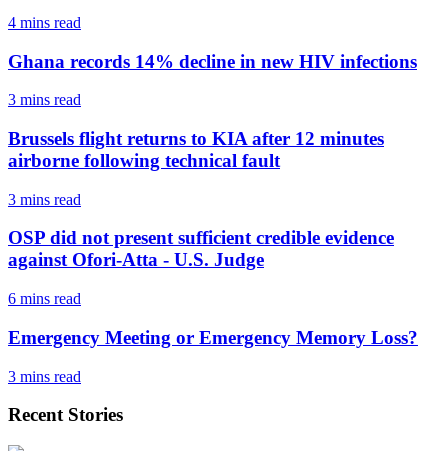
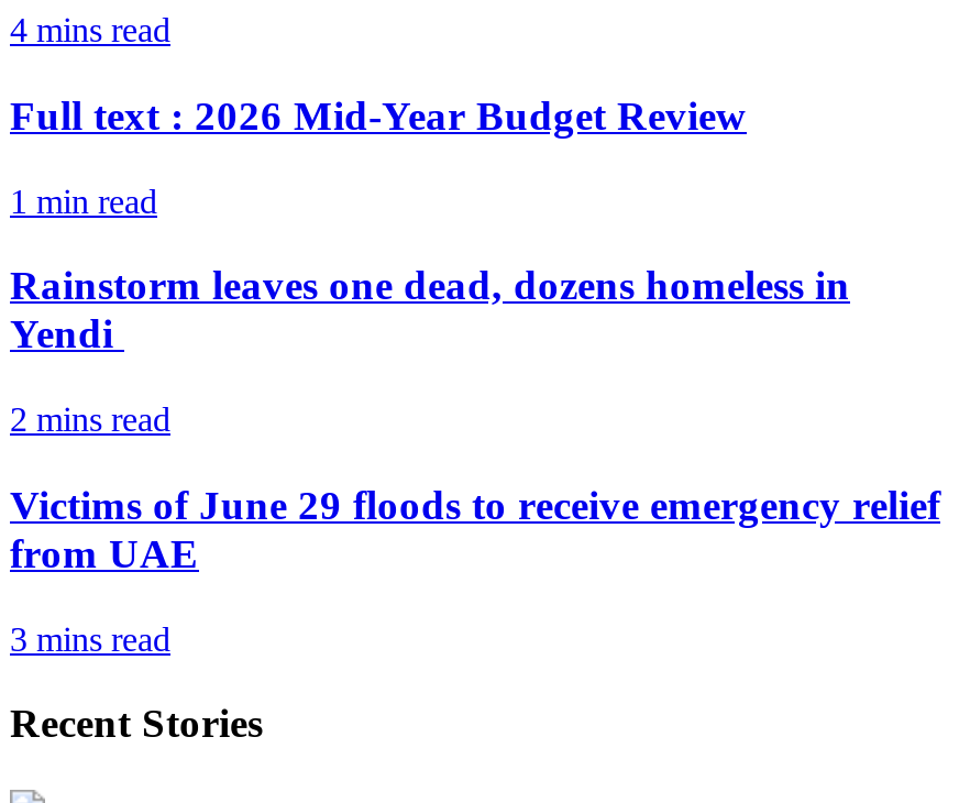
- Ghana records 14% decline in new HIV infections
- 3 mins read
- Brussels flight returns to KIA after 12 minutes
- airborne following technical fault
- 3 mins read
- OSP did not present sufficient credible evidence
- against Ofori-Atta - U.S. Judge
- 6 mins read
- Emergency Meeting or Emergency Memory Loss?
+ Full text : 2026 Mid-Year Budget Review
+ 1 min read
+ Rainstorm leaves one dead, dozens homeless in
+ Yendi
+ 2 mins read
+ Victims of June 29 floods to receive emergency relief
+ from UAE
